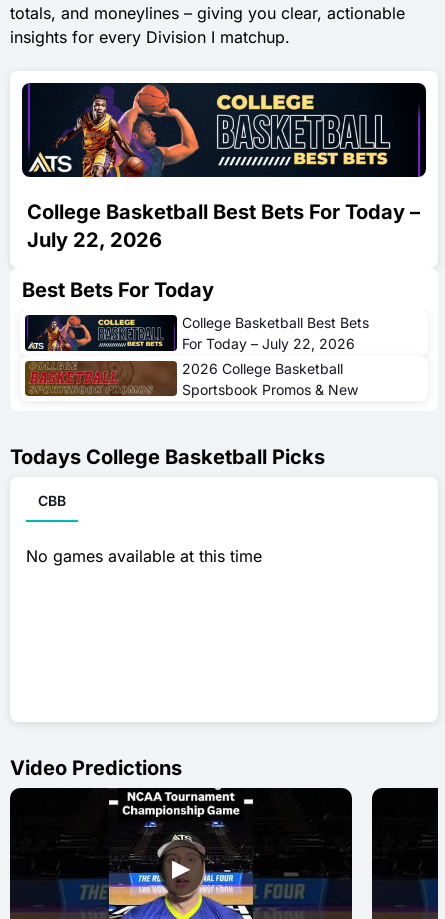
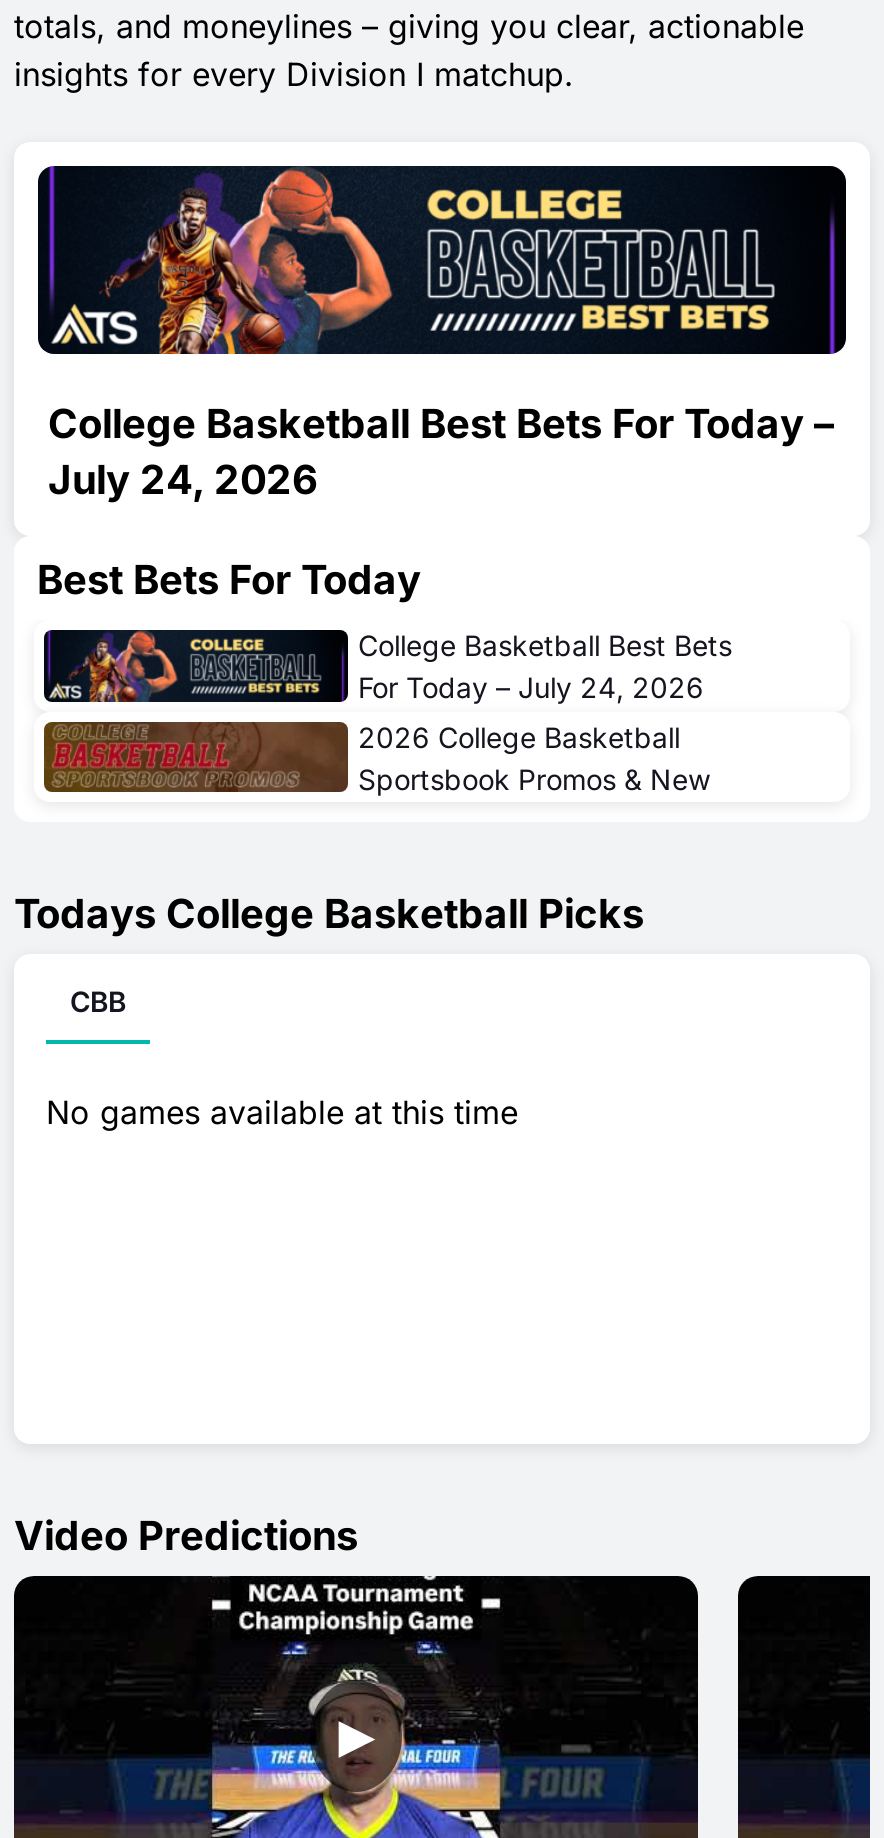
- July 22, 2026
+ July 24, 2026

- For Today – July 22, 2026
+ For Today – July 24, 2026
